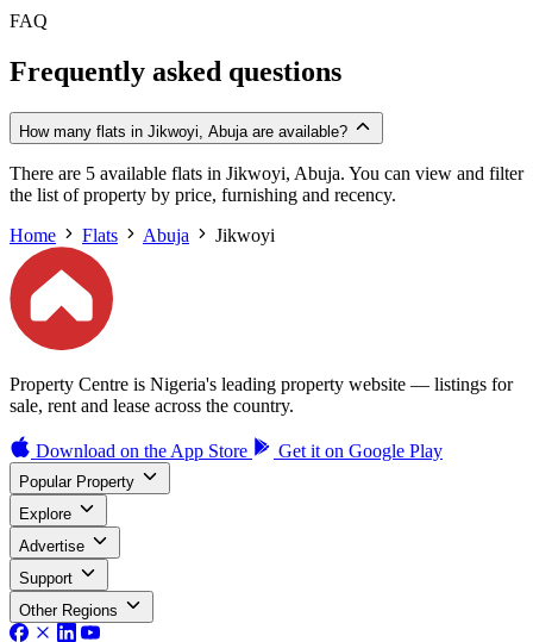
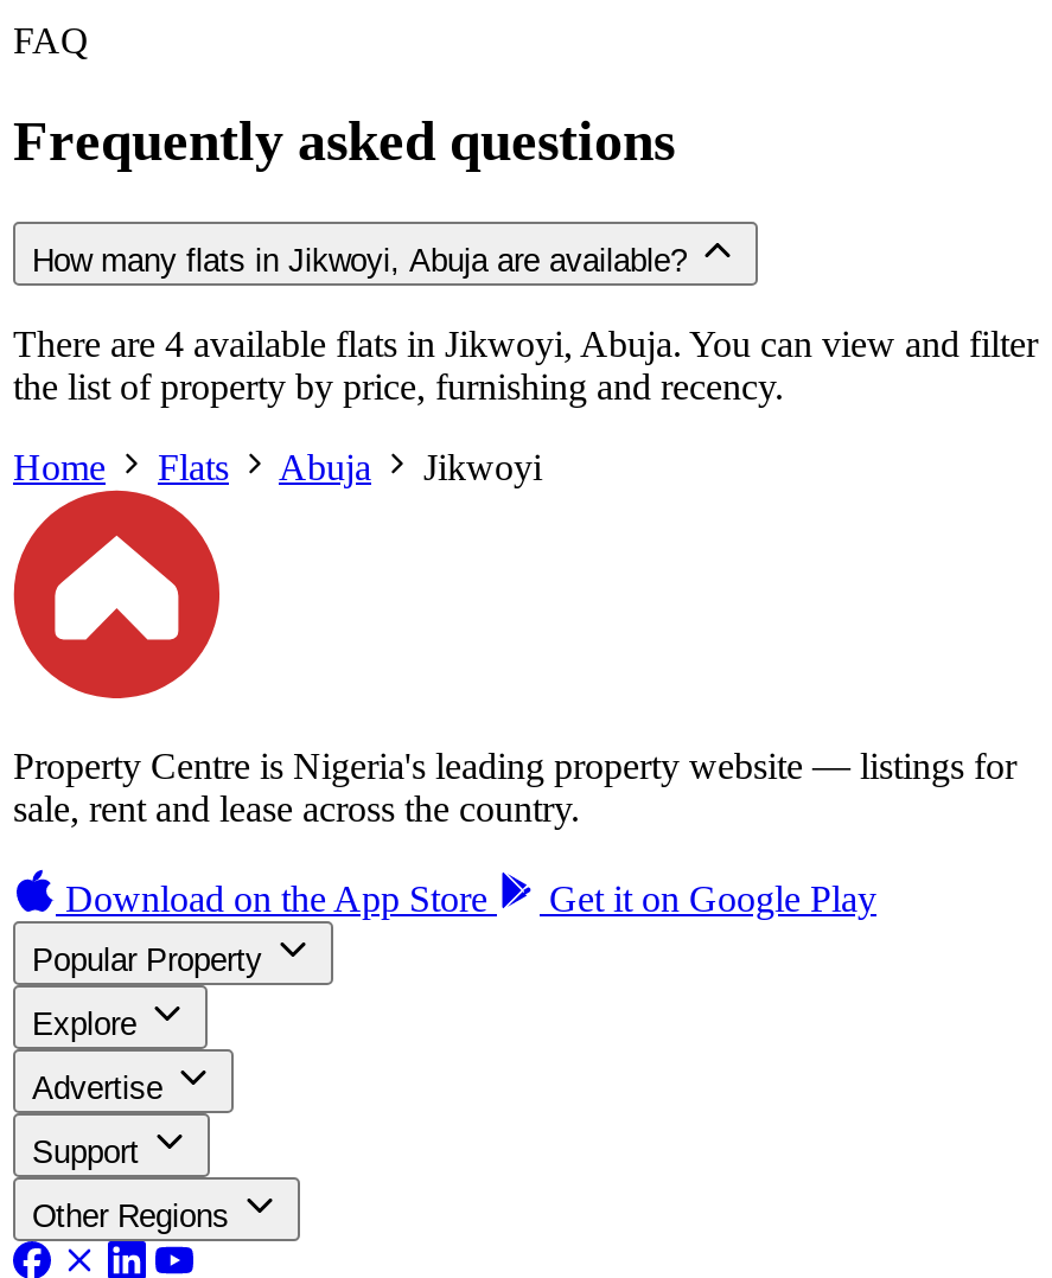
- There are 5 available flats in Jikwoyi, Abuja. You can view and filter
+ There are 4 available flats in Jikwoyi, Abuja. You can view and filter
